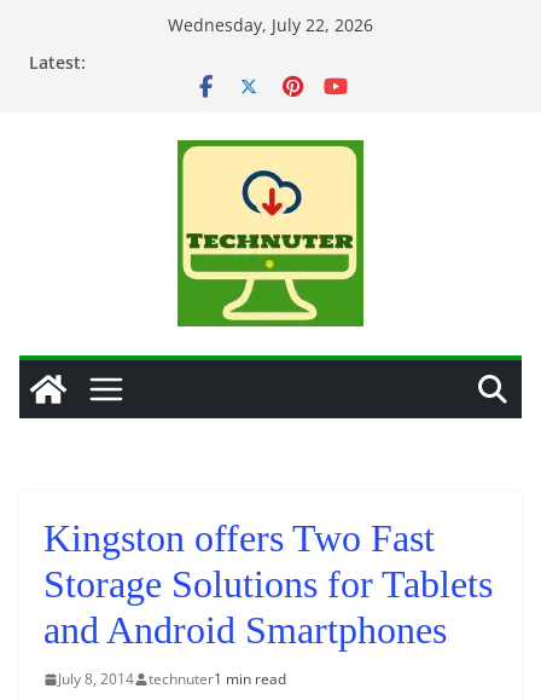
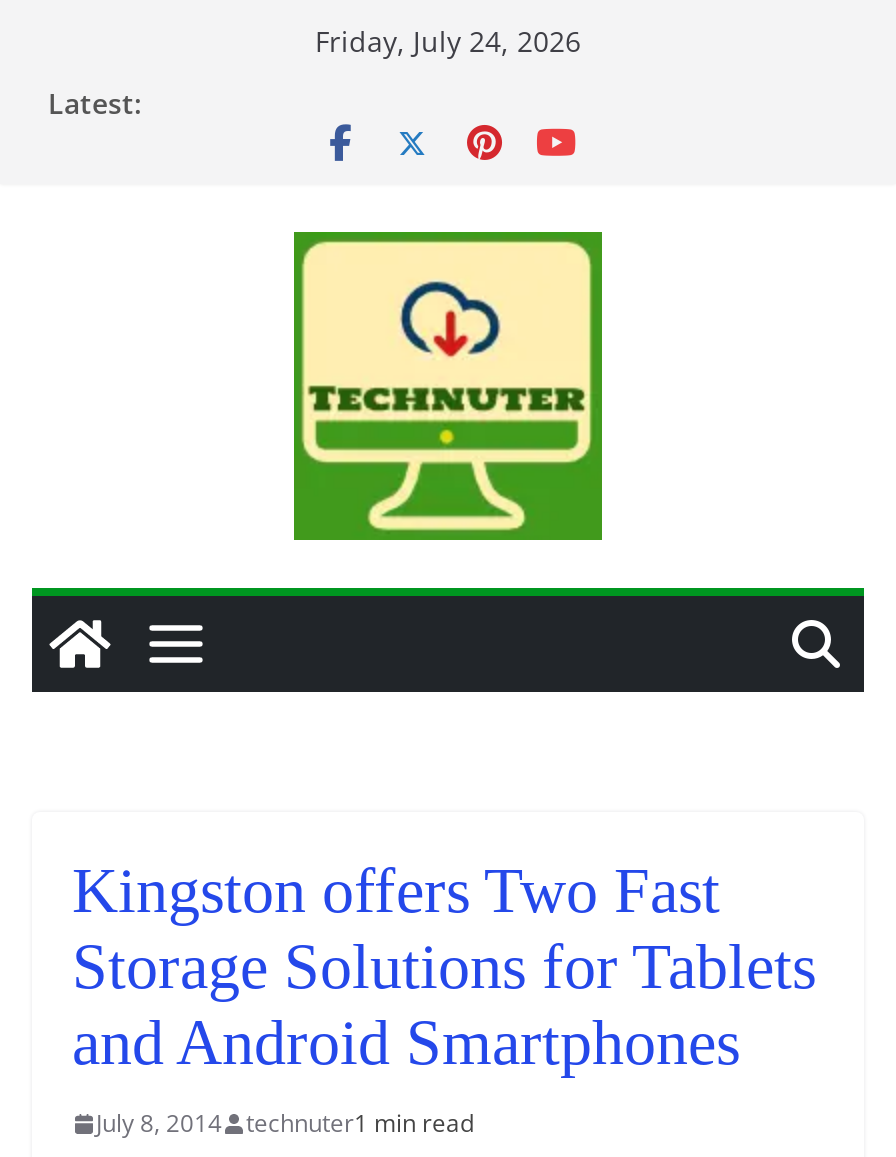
- Wednesday, July 22, 2026
+ Friday, July 24, 2026
